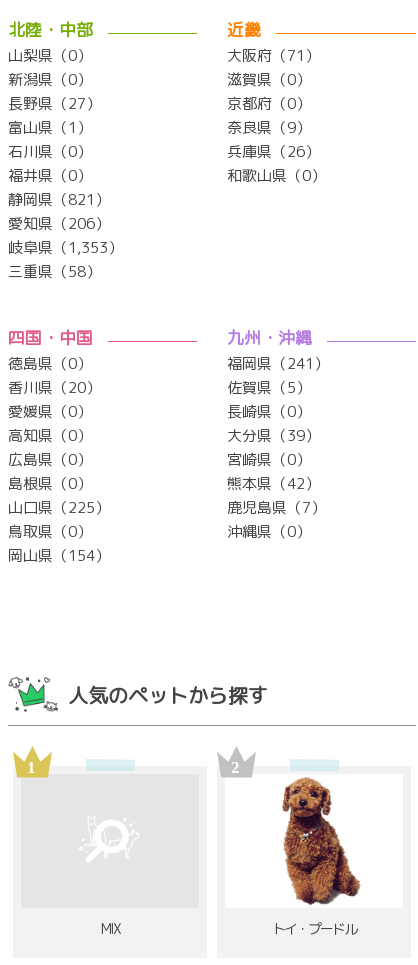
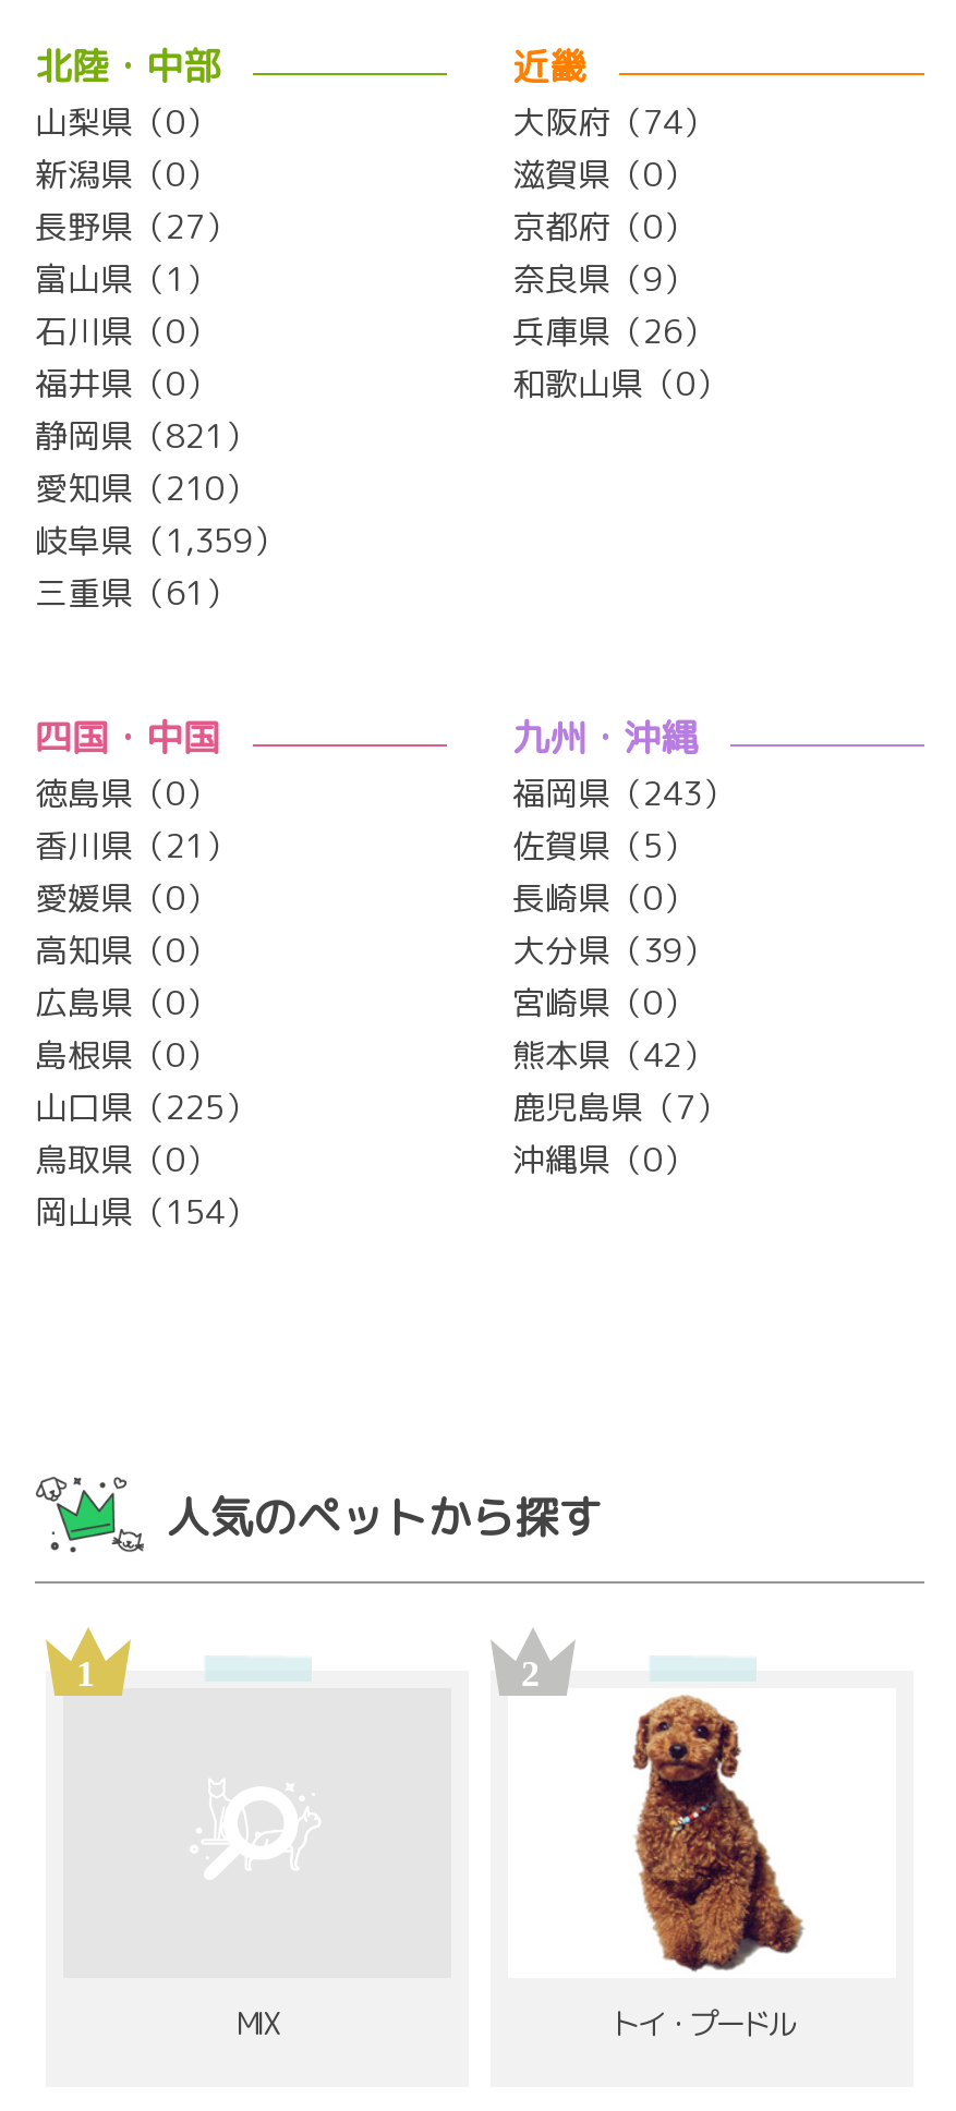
- 大阪府（71）
+ 大阪府（74）

- 愛知県（206）
+ 愛知県（210）

- 岐阜県（1,353）
+ 岐阜県（1,359）

- 三重県（58）
+ 三重県（61）

- 福岡県（241）
+ 福岡県（243）

- 香川県（20）
+ 香川県（21）
